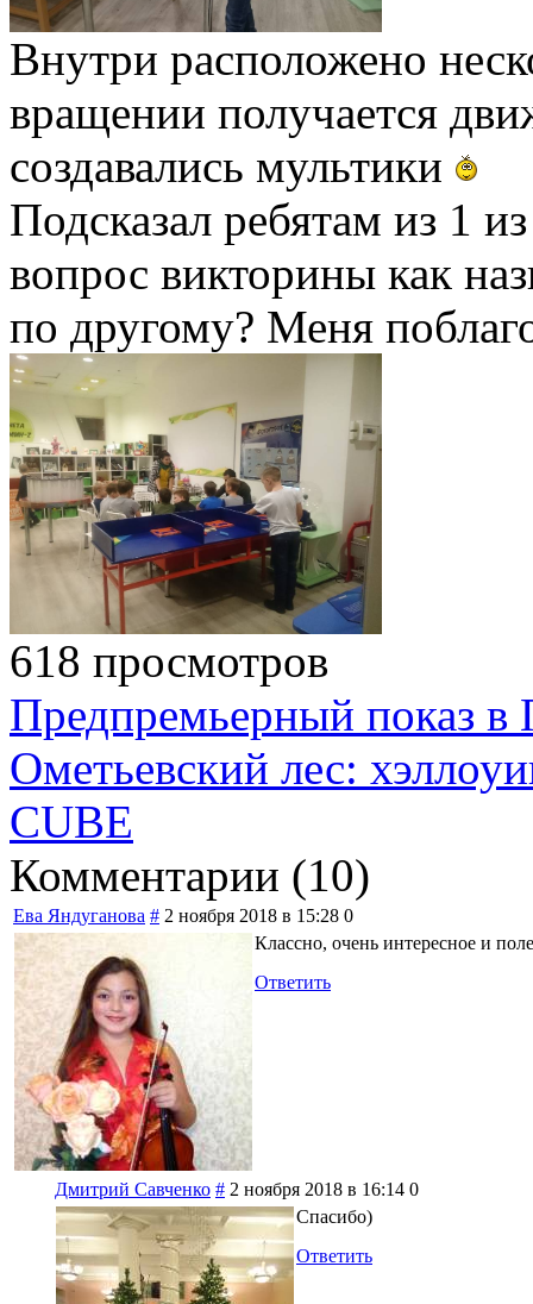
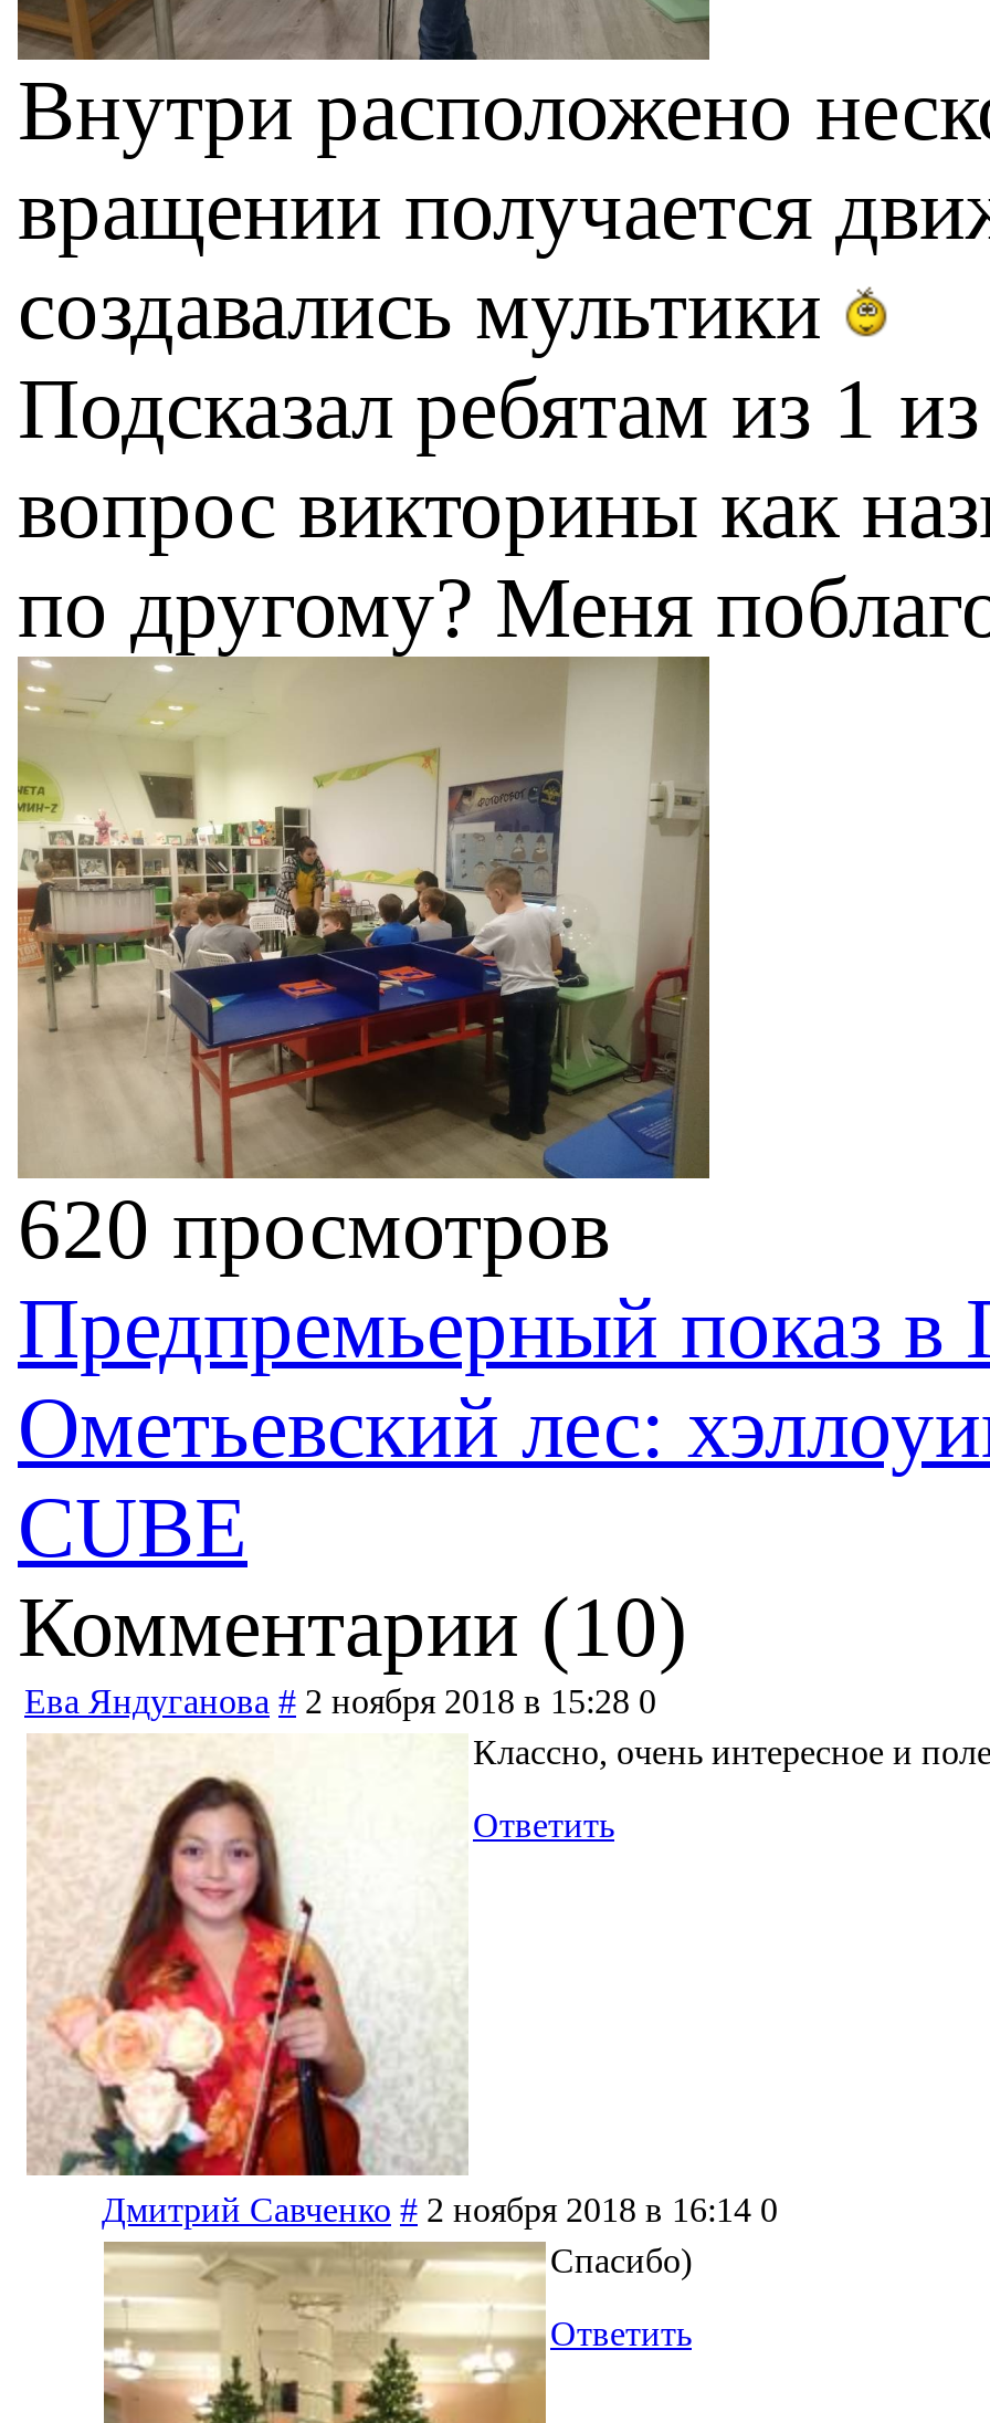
- 618 просмотров
+ 620 просмотров
